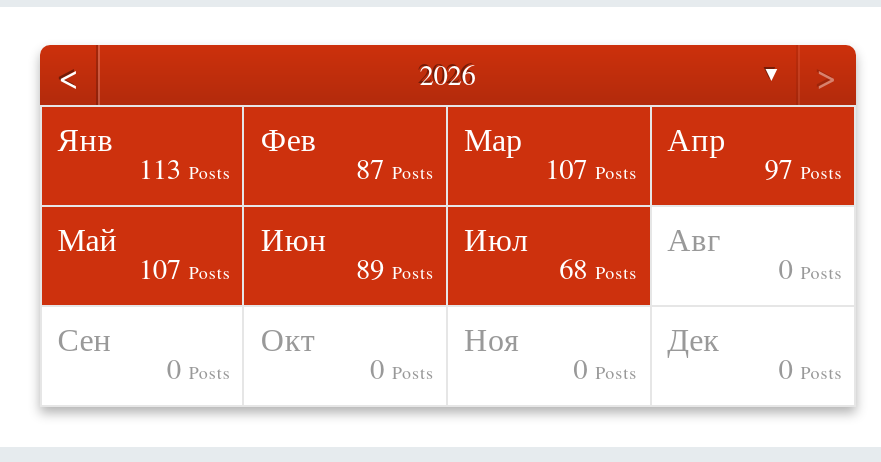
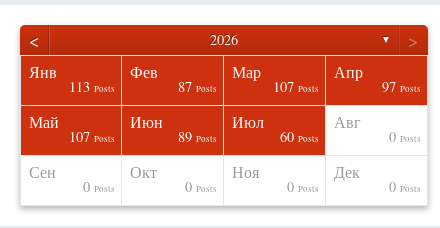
- 68 Posts
+ 60 Posts
